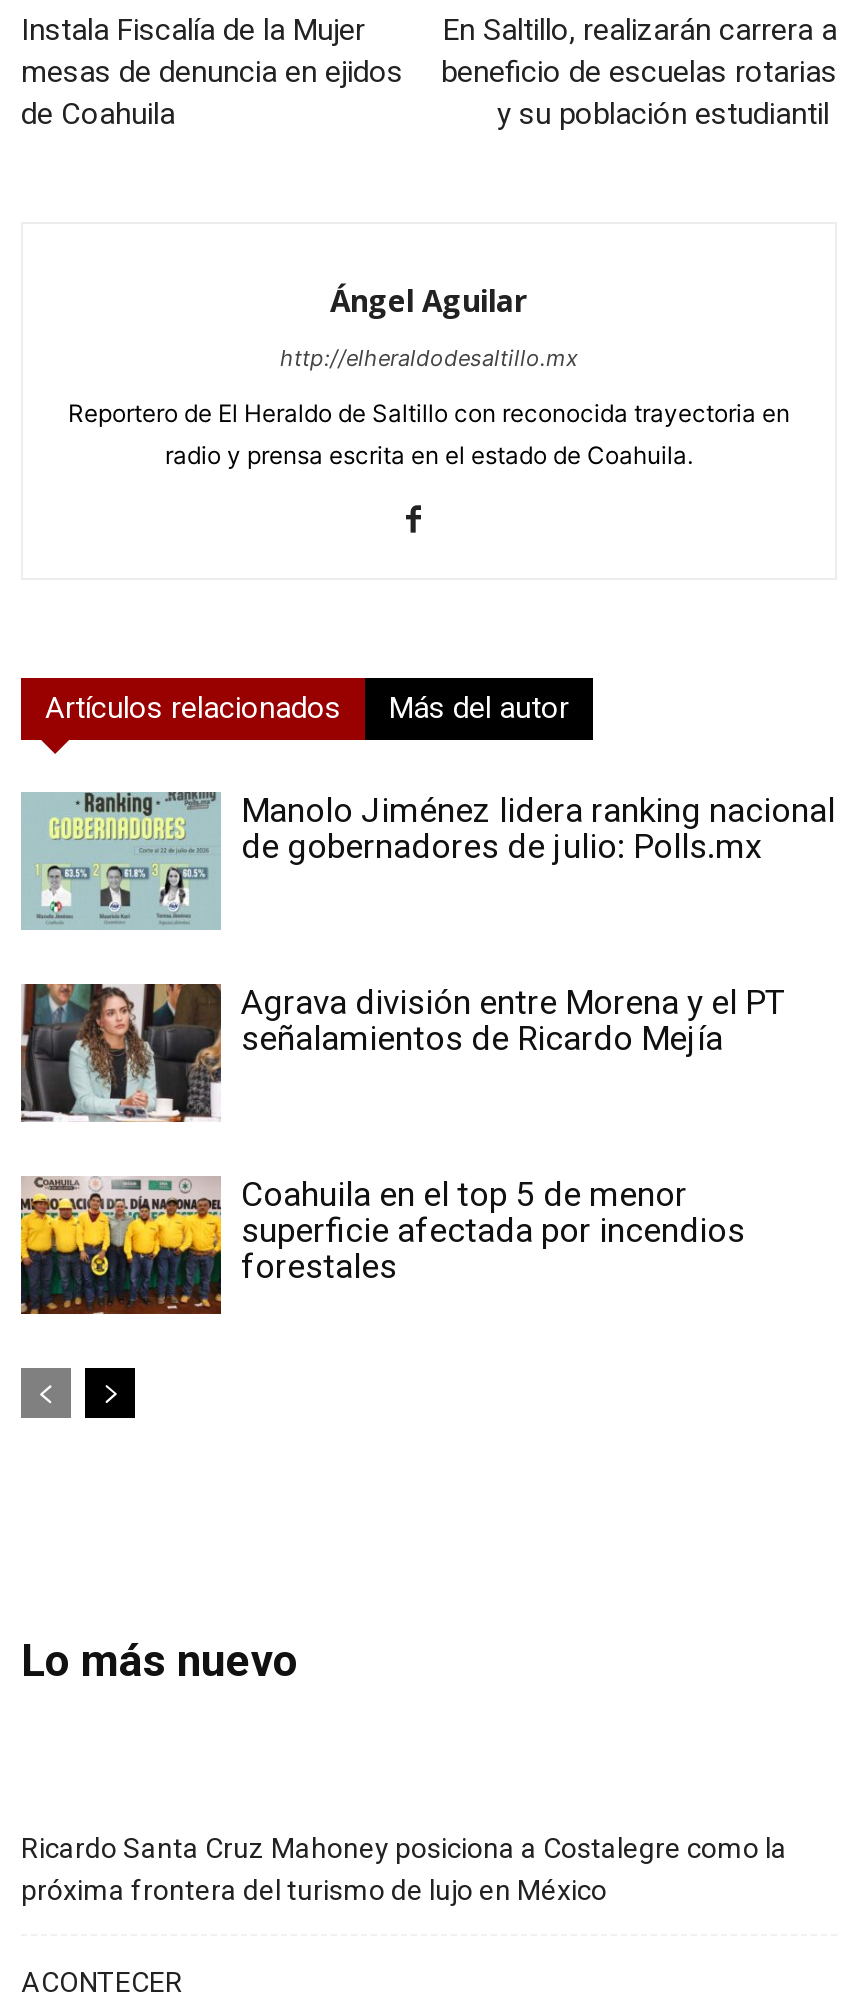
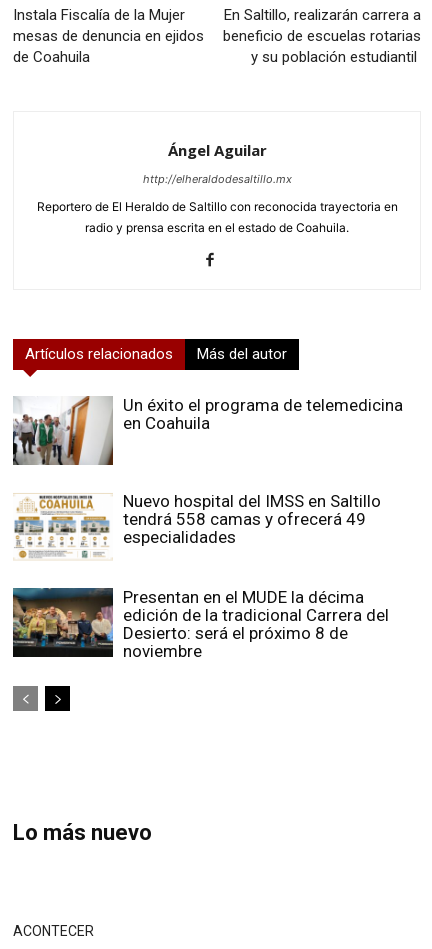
- [image]
- Manolo Jiménez lidera ranking nacional
- de gobernadores de julio: Polls.mx
+ [image]
+ Un éxito el programa de telemedicina
+ en Coahuila

- [image]
- Agrava división entre Morena y el PT
- señalamientos de Ricardo Mejía
+ [image]
+ Nuevo hospital del IMSS en Saltillo
+ tendrá 558 camas y ofrecerá 49
+ especialidades

- [image]
- Coahuila en el top 5 de menor
- superficie afectada por incendios
- forestales
+ [image]
+ Presentan en el MUDE la décima
+ edición de la tradicional Carrera del
+ Desierto: será el próximo 8 de
+ noviembre

- Ricardo Santa Cruz Mahoney posiciona a Costalegre como la
- próxima frontera del turismo de lujo en México
